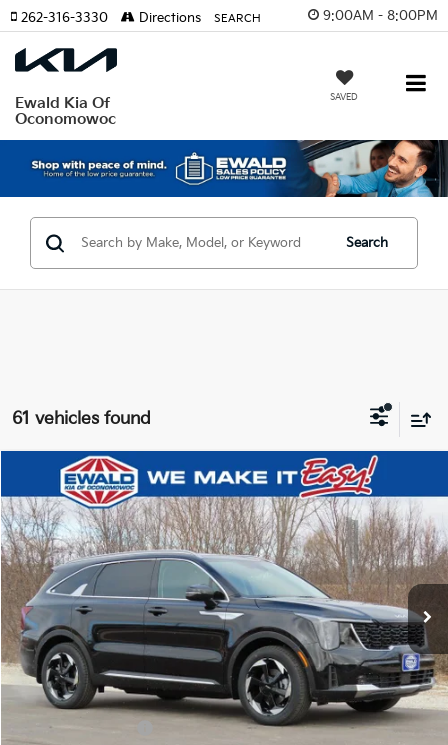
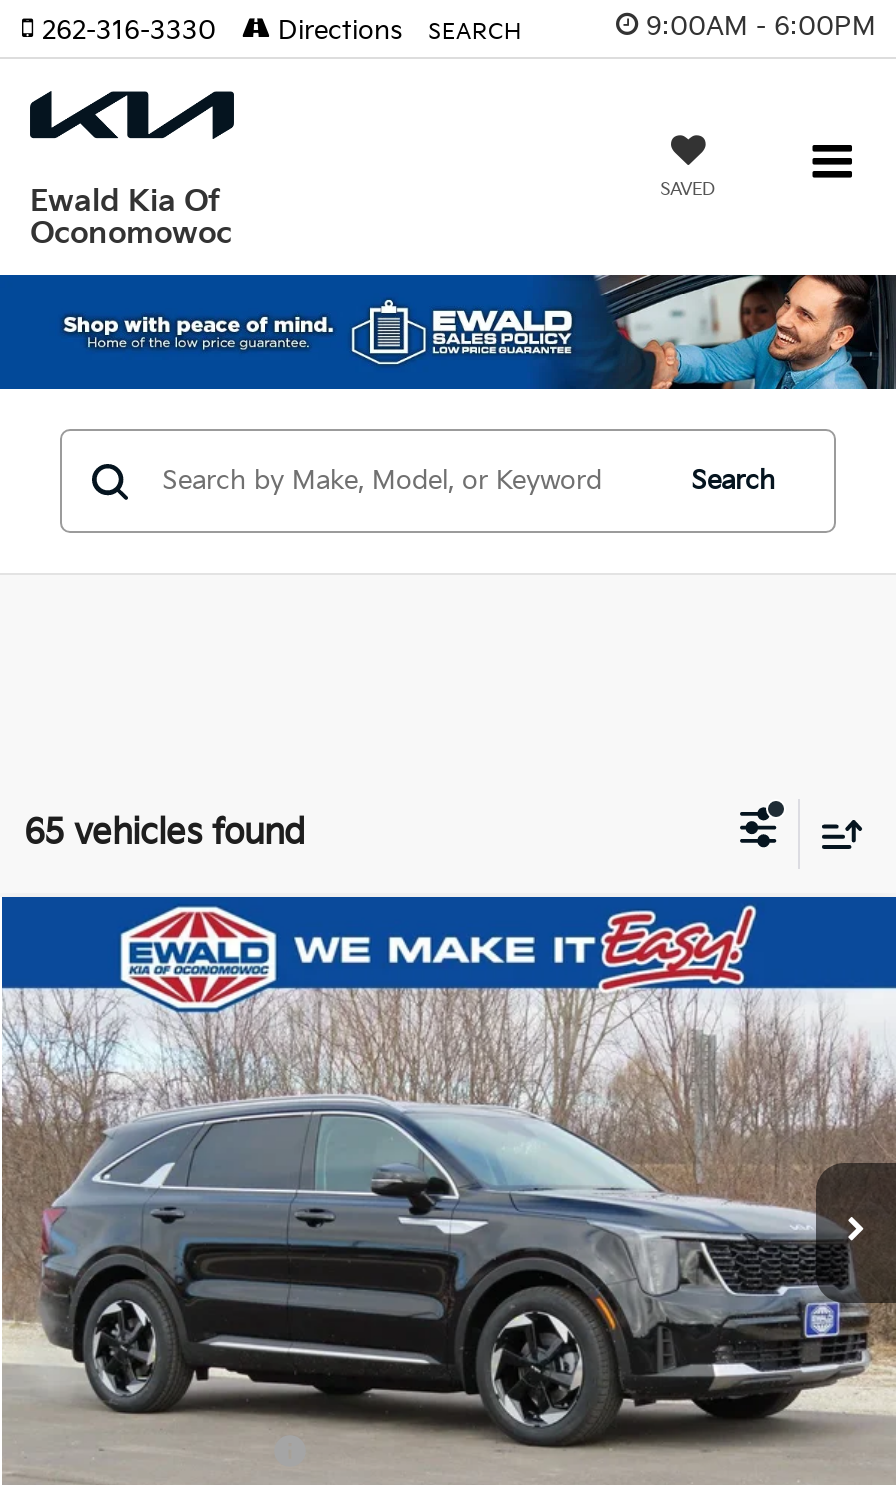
- 9:00AM - 8:00PM
+ 9:00AM - 6:00PM

- 61 vehicles found
+ 65 vehicles found
